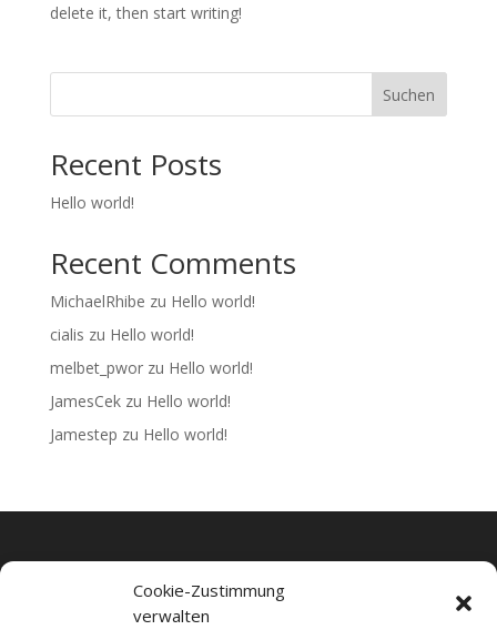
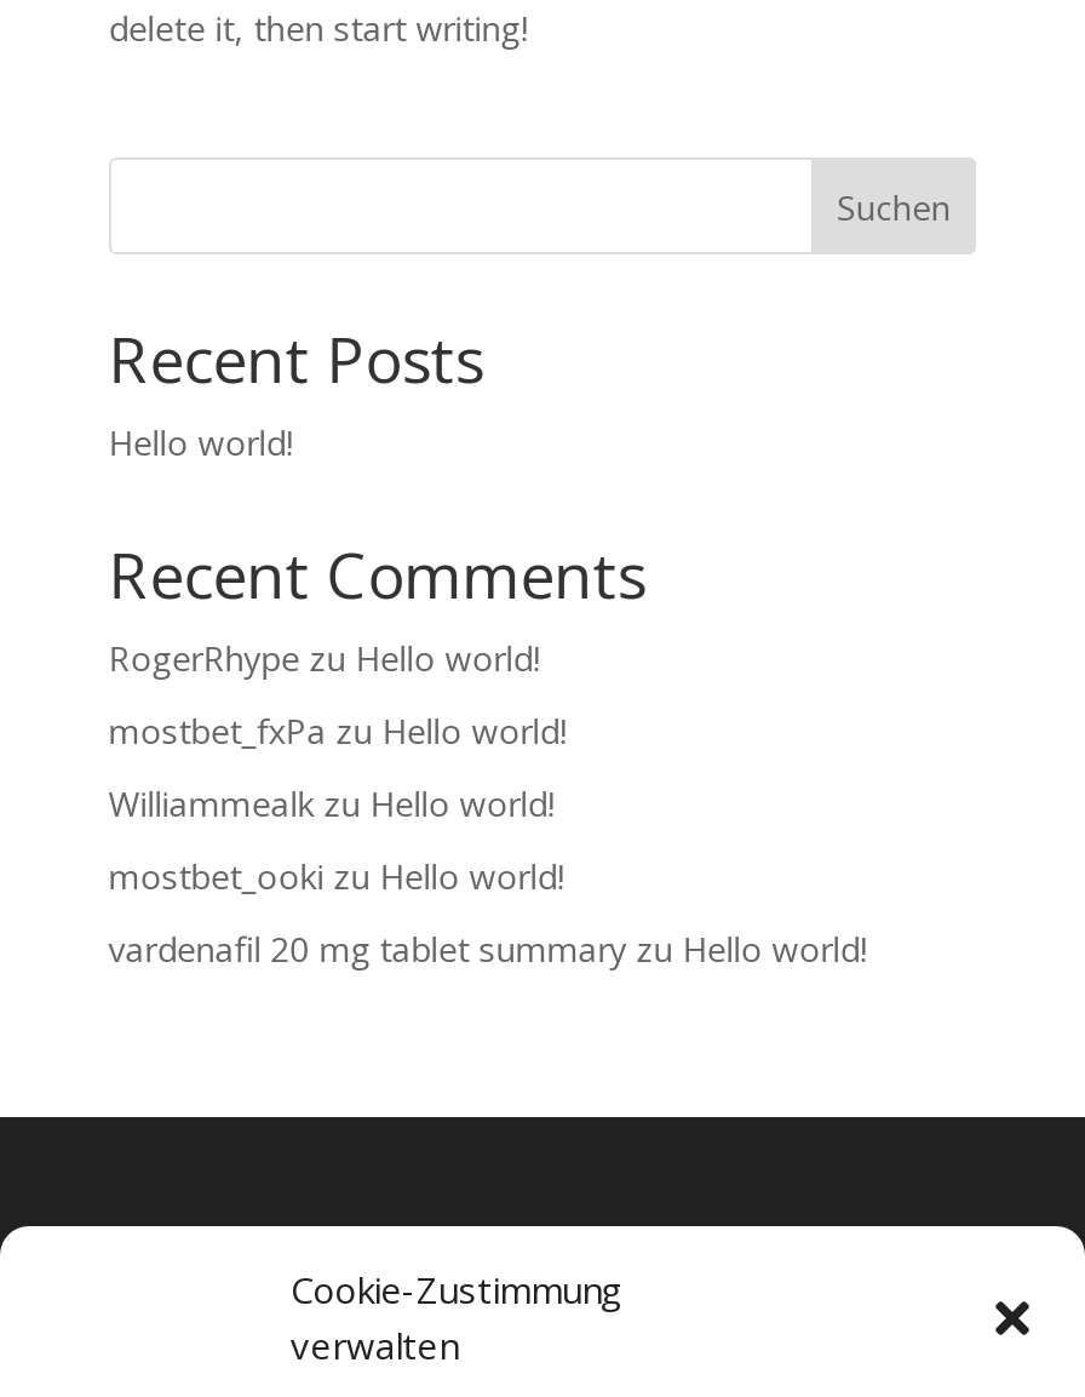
- MichaelRhibe zu Hello world!
+ RogerRhype zu Hello world!

- cialis zu Hello world!
+ mostbet_fxPa zu Hello world!

- melbet_pwor zu Hello world!
+ Williammealk zu Hello world!

- JamesCek zu Hello world!
+ mostbet_ooki zu Hello world!

- Jamestep zu Hello world!
+ vardenafil 20 mg tablet summary zu Hello world!
